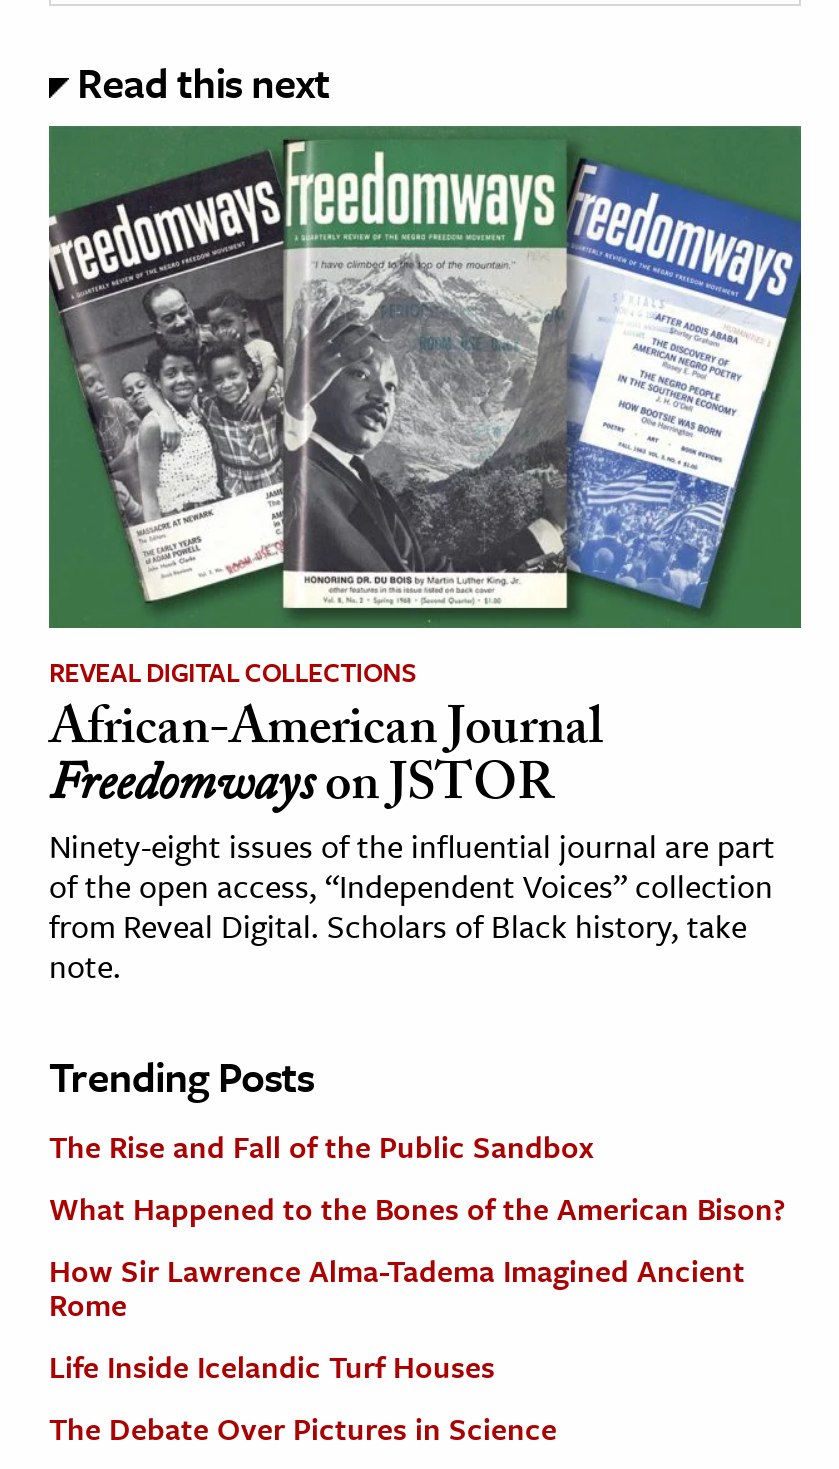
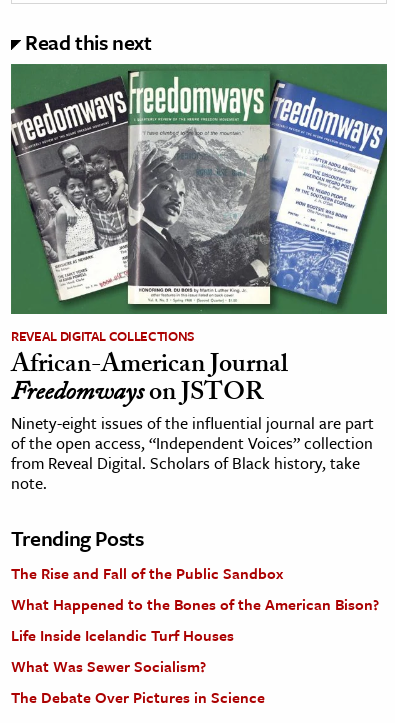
- How Sir Lawrence Alma-Tadema Imagined Ancient
- Rome

moved up: Life Inside Icelandic Turf Houses

+ What Was Sewer Socialism?
